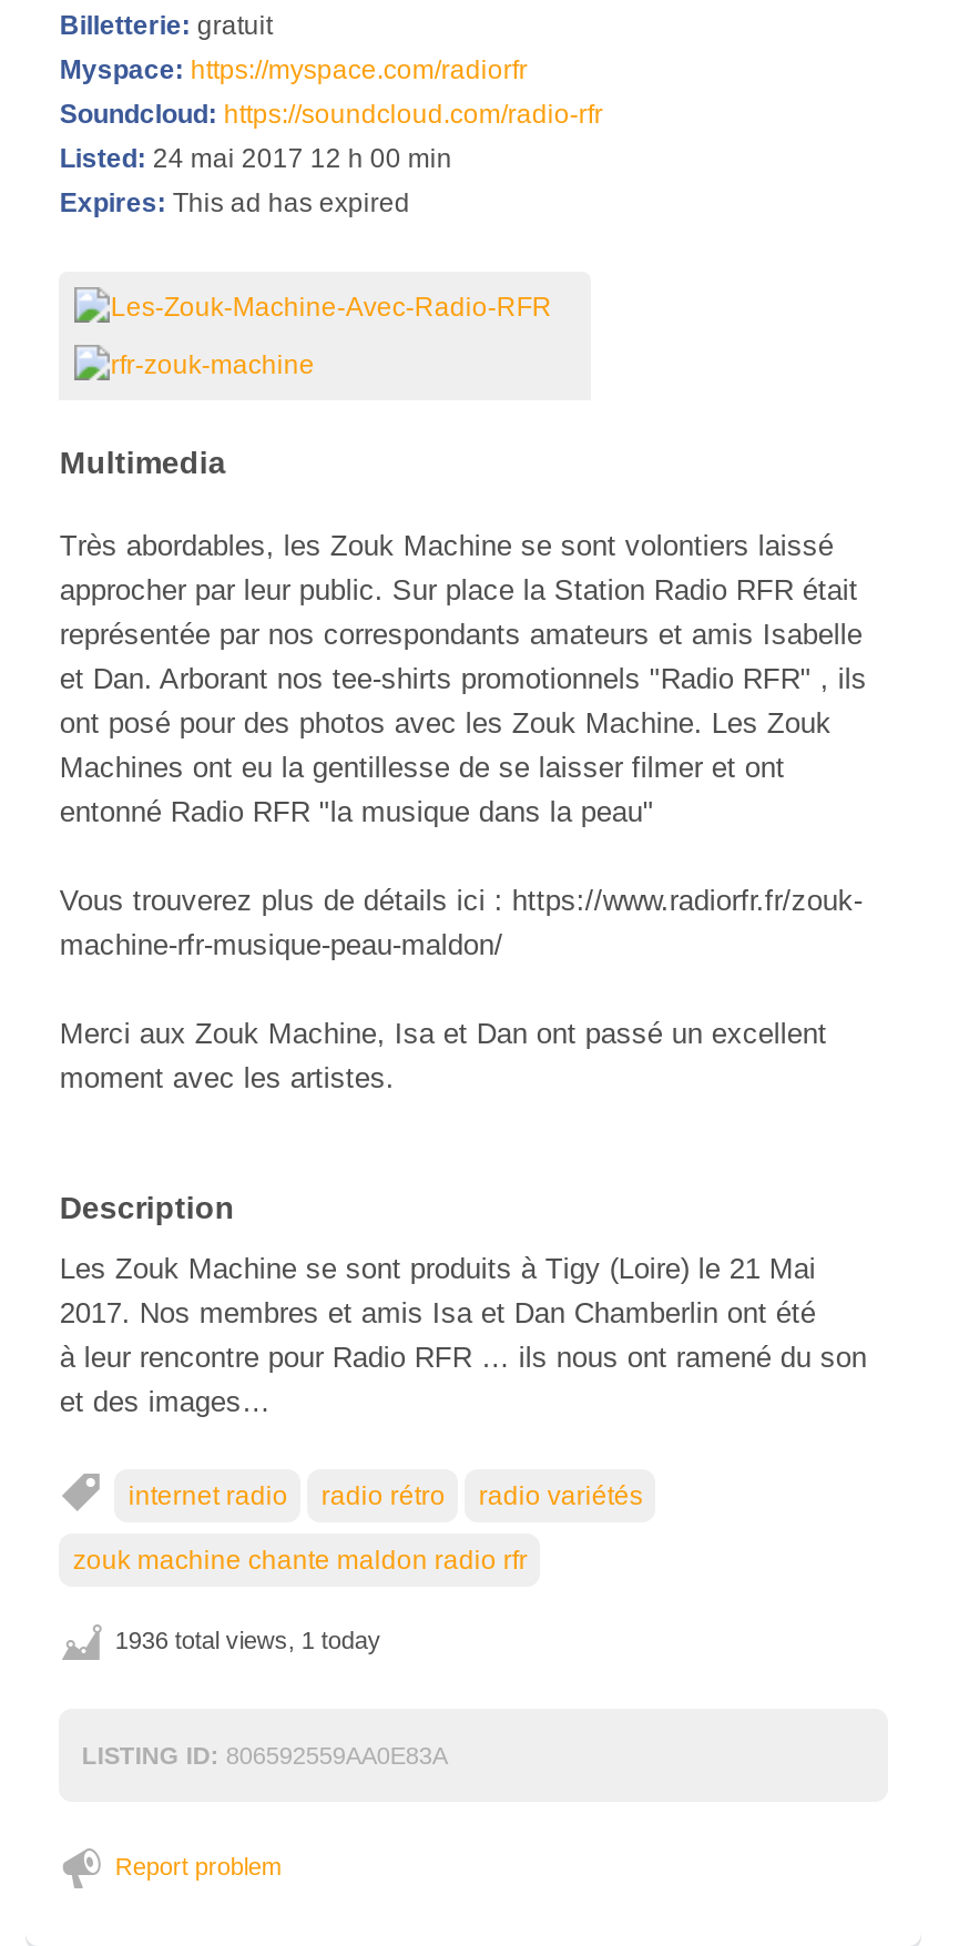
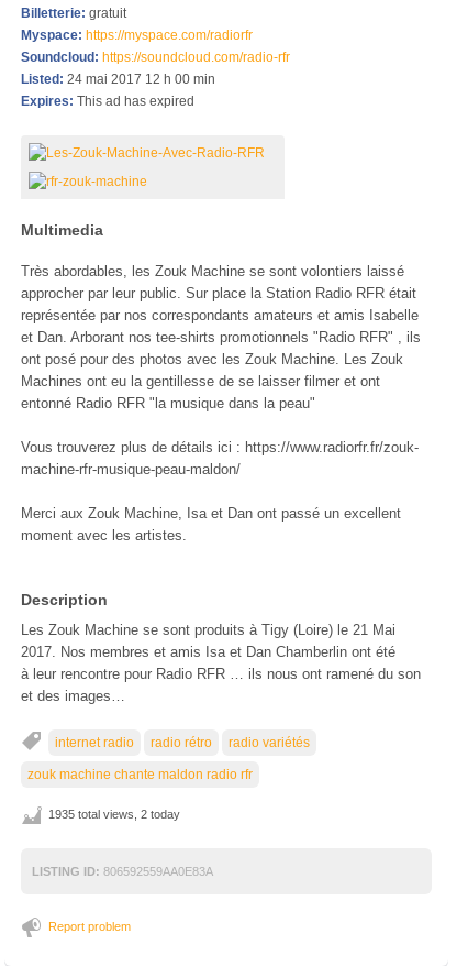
- 1936 total views, 1 today
+ 1935 total views, 2 today
